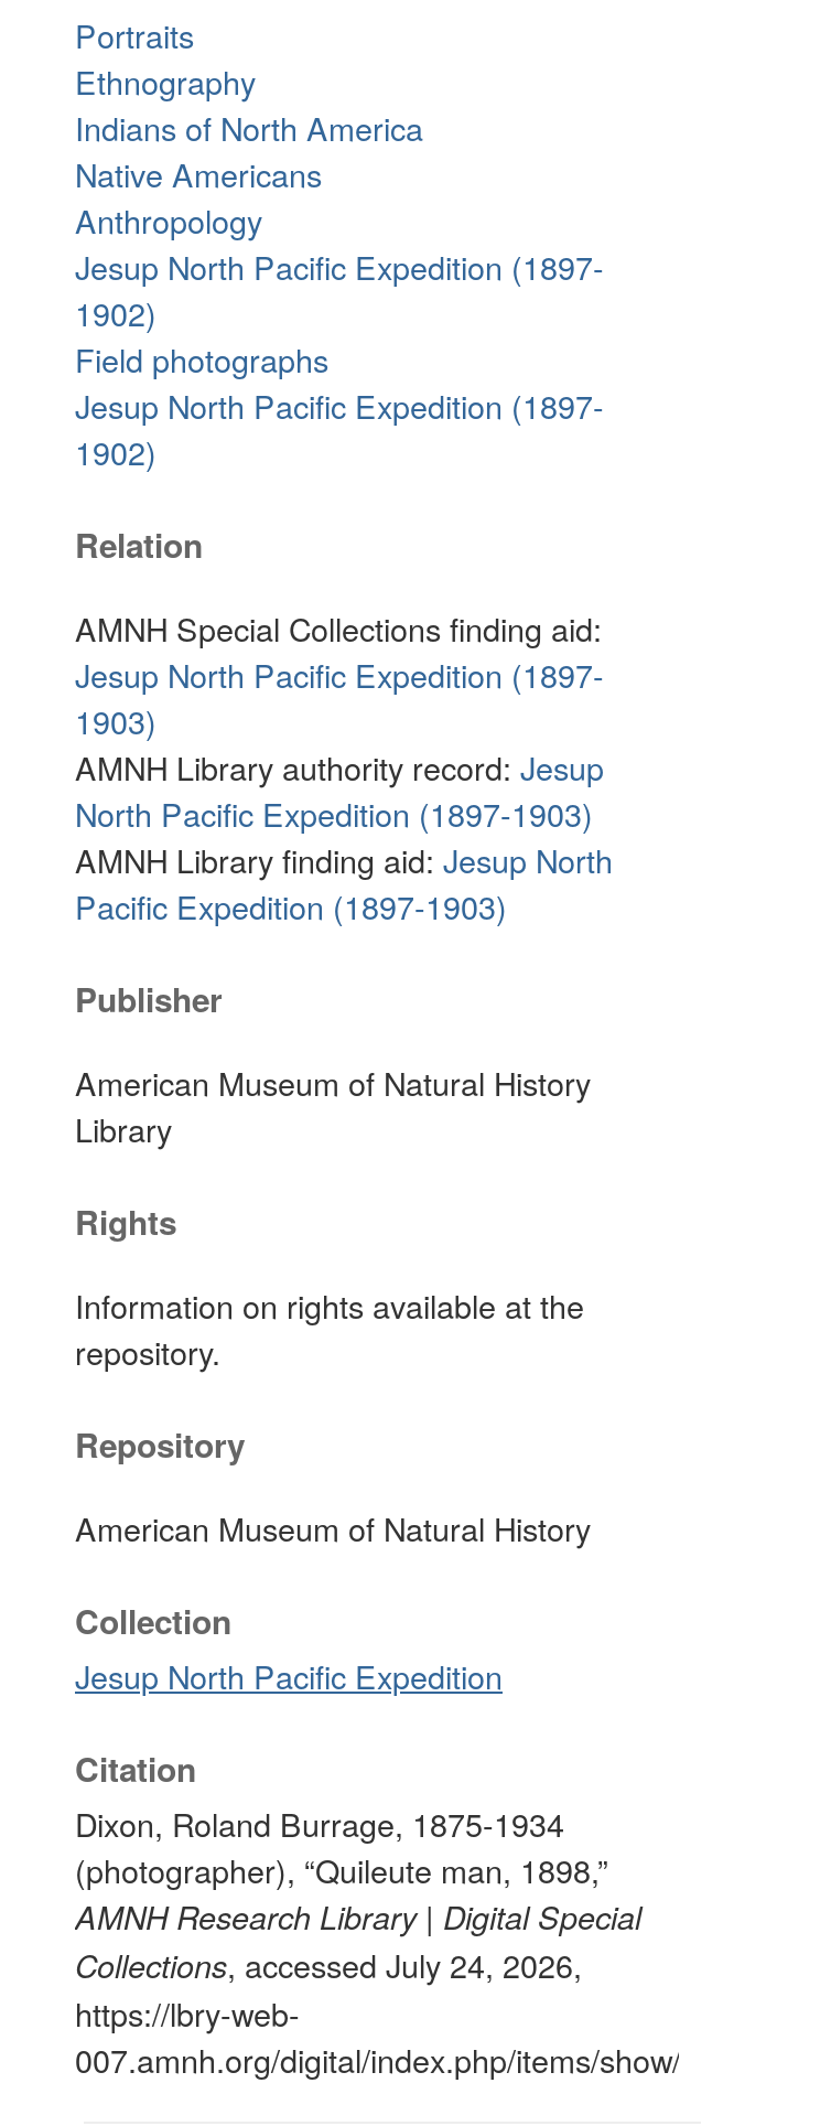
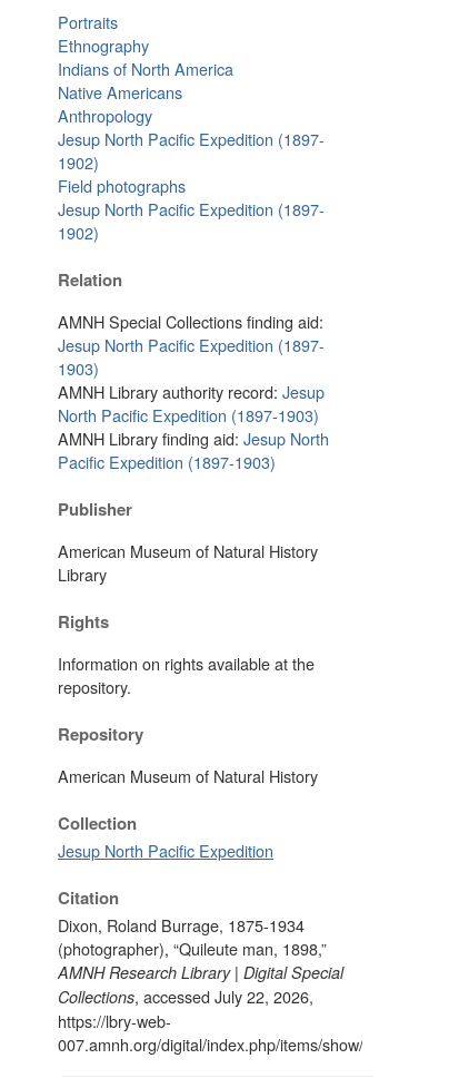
- Collections, accessed July 24, 2026,
+ Collections, accessed July 22, 2026,
